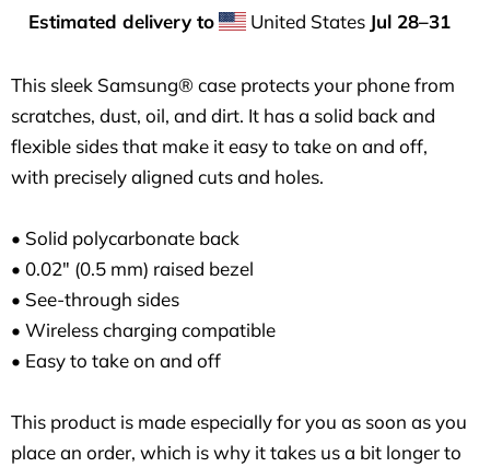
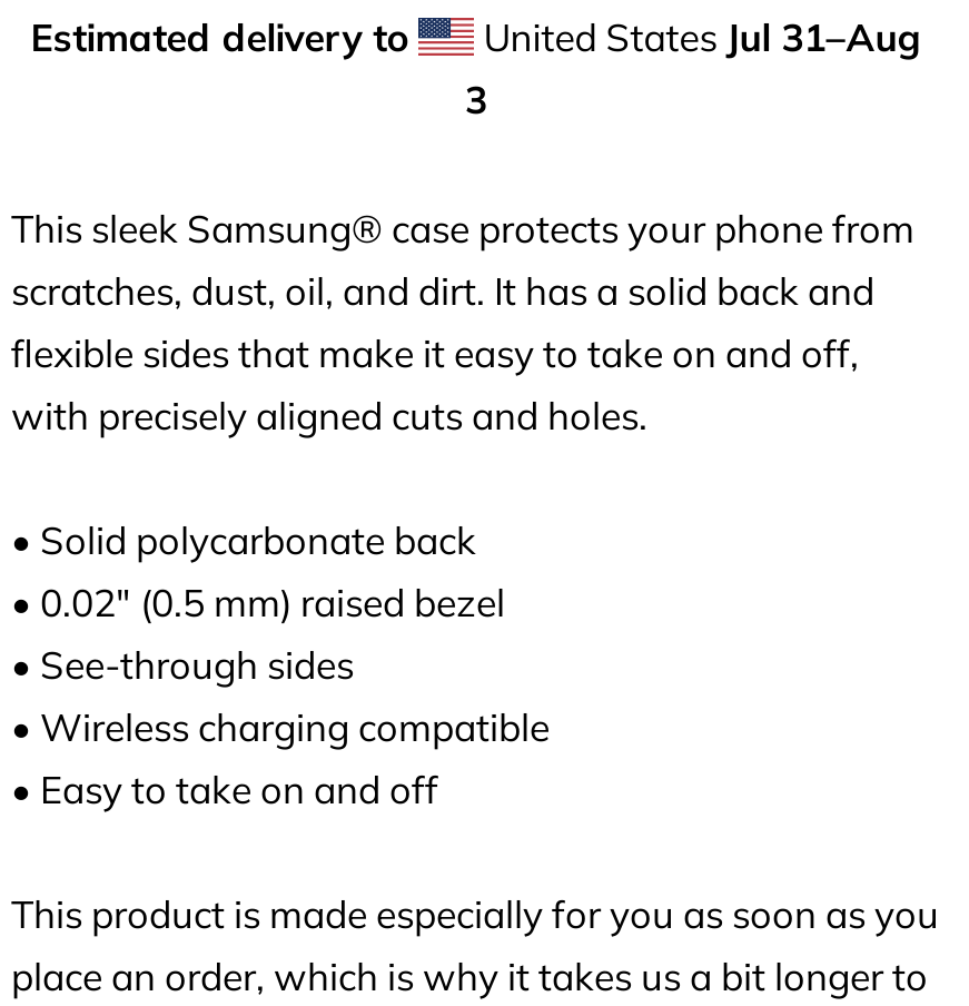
- United States Jul 28–31
+ United States Jul 31–Aug
+ 3
